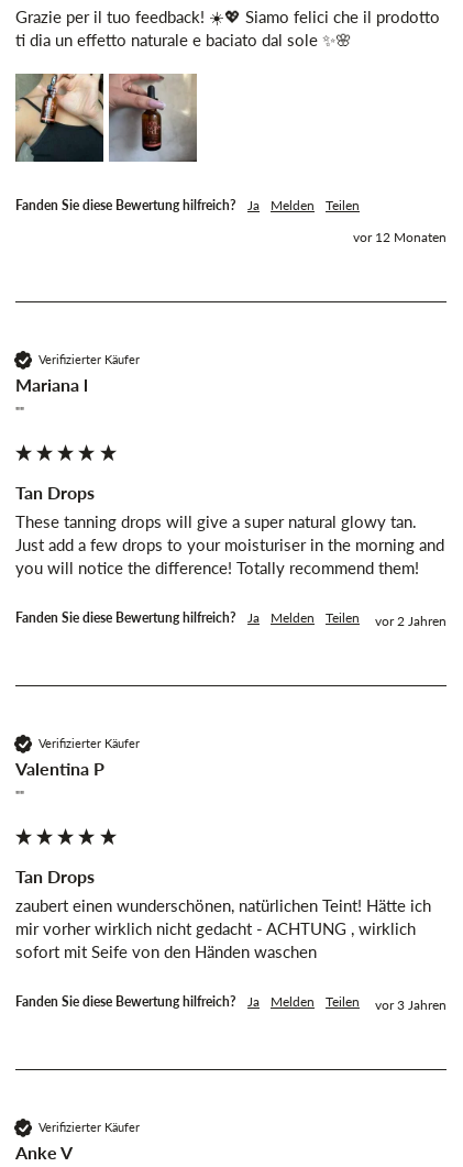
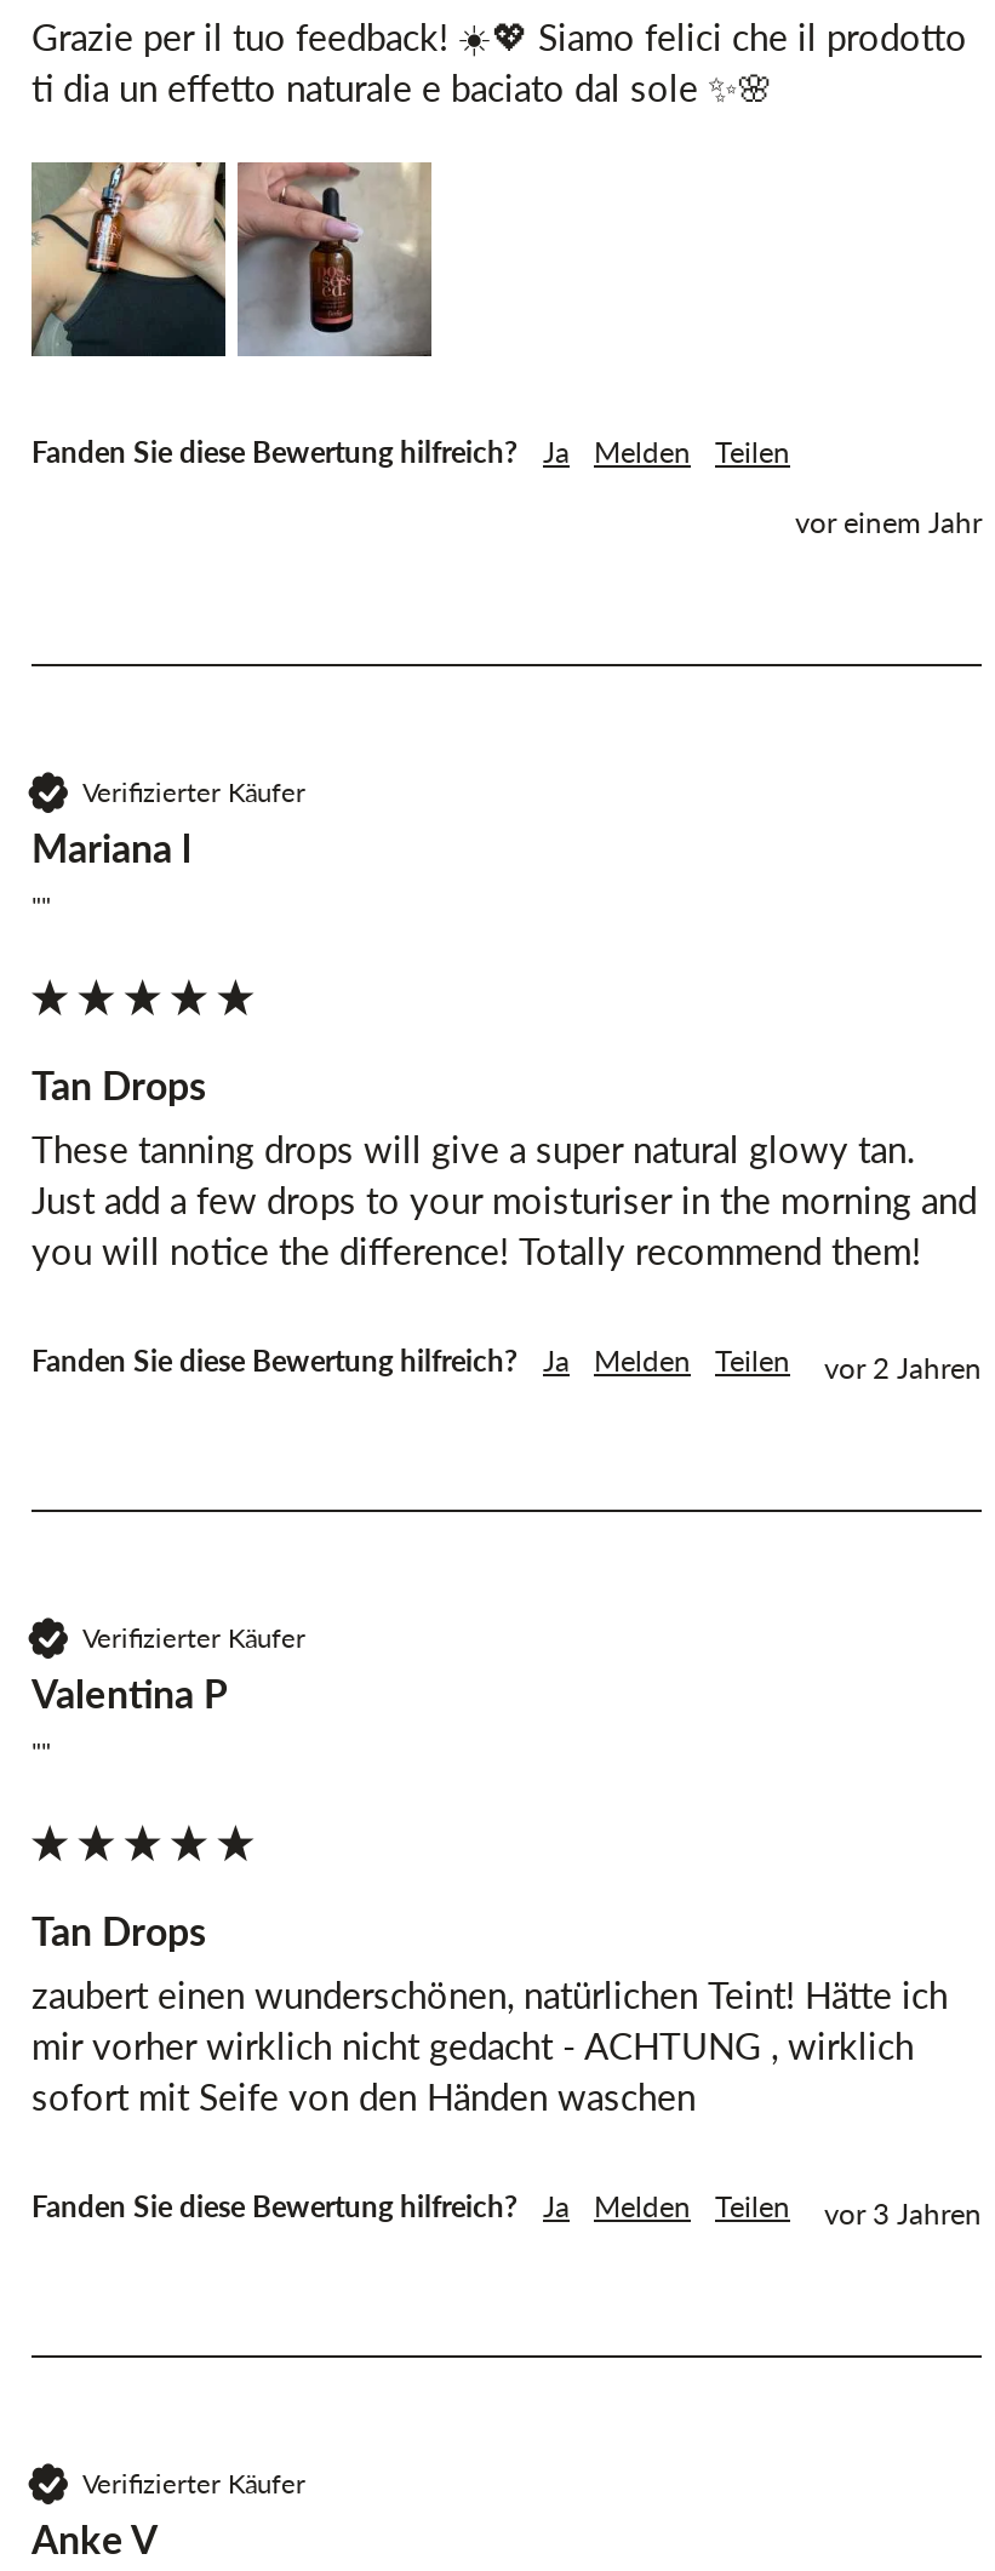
- vor 12 Monaten
+ vor einem Jahr
